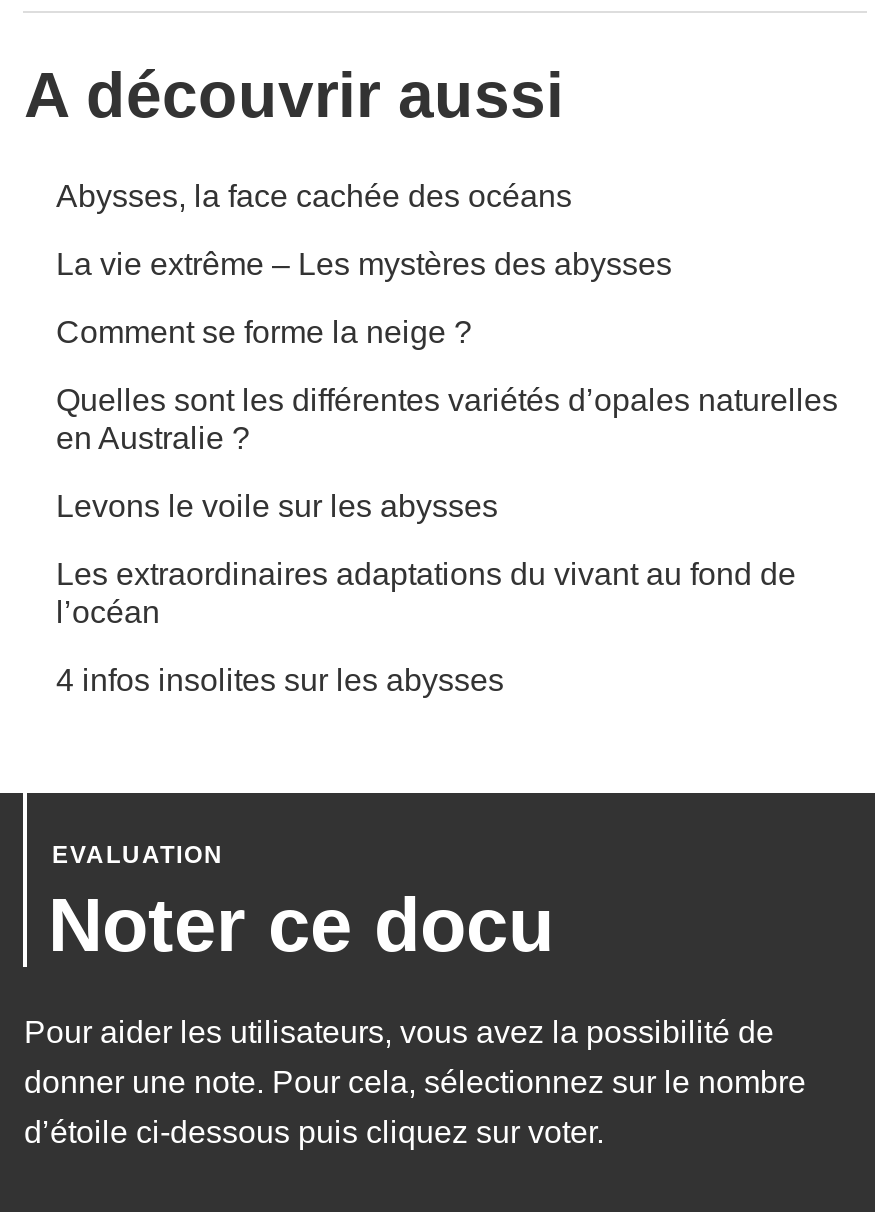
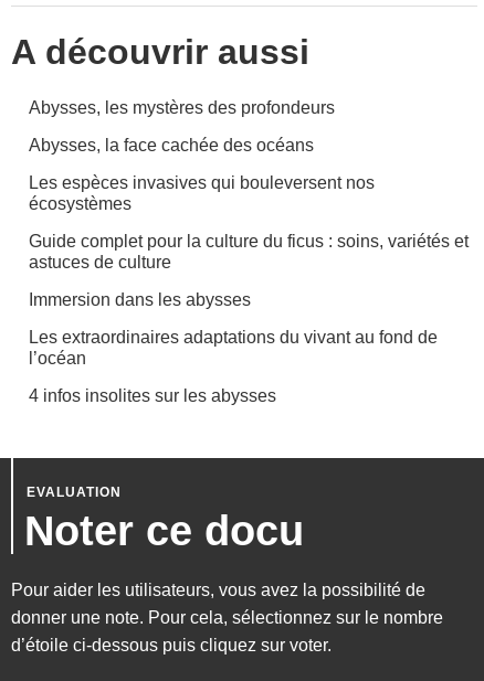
+ Abysses, les mystères des profondeurs

- La vie extrême – Les mystères des abysses
- Comment se forme la neige ?
- Quelles sont les différentes variétés d’opales naturelles
- en Australie ?
- Levons le voile sur les abysses
+ Les espèces invasives qui bouleversent nos
+ écosystèmes
+ Guide complet pour la culture du ficus : soins, variétés et
+ astuces de culture
+ Immersion dans les abysses
